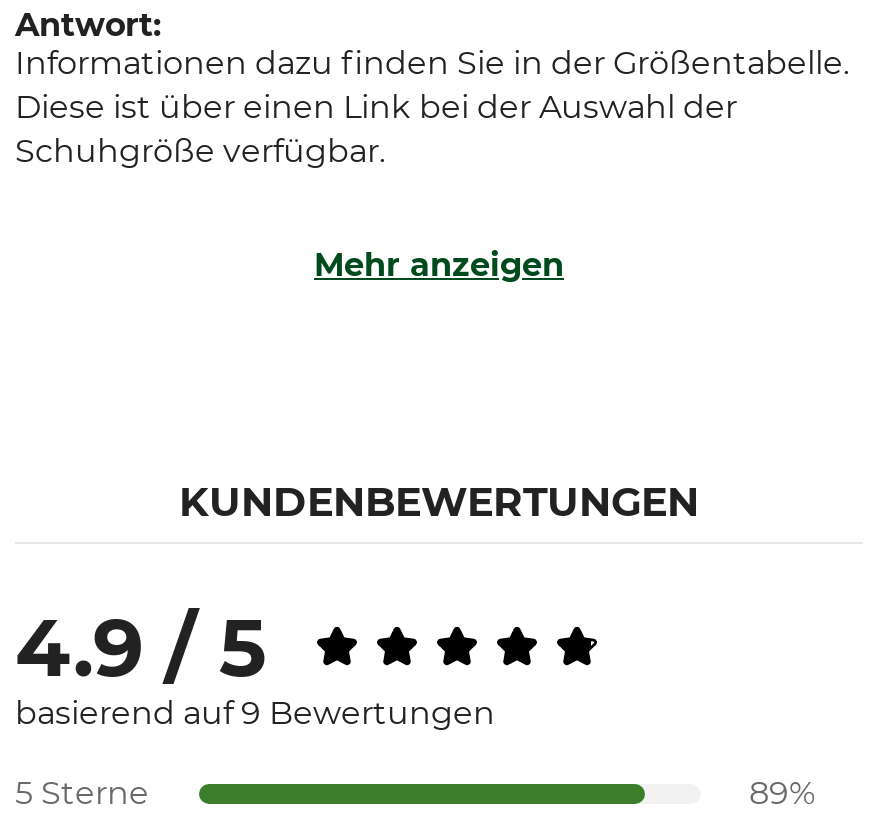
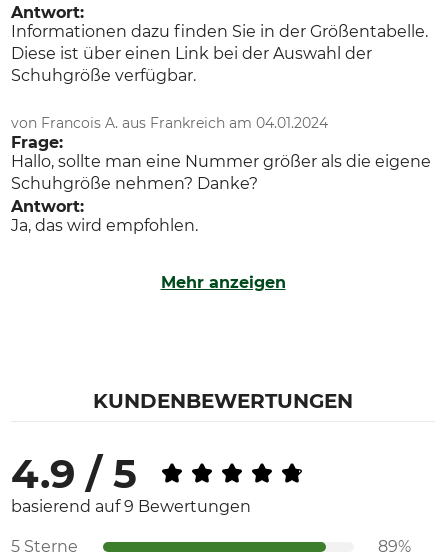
+ von Francois A. aus Frankreich am 04.01.2024
+ Frage:
+ Hallo, sollte man eine Nummer größer als die eigene
+ Schuhgröße nehmen? Danke?
+ Antwort:
+ Ja, das wird empfohlen.
